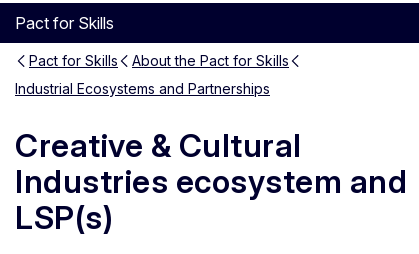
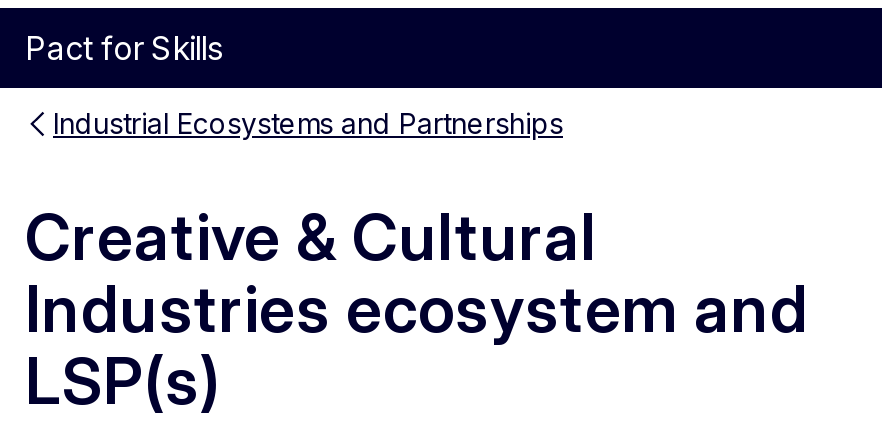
- Pact for Skills
- About the Pact for Skills
